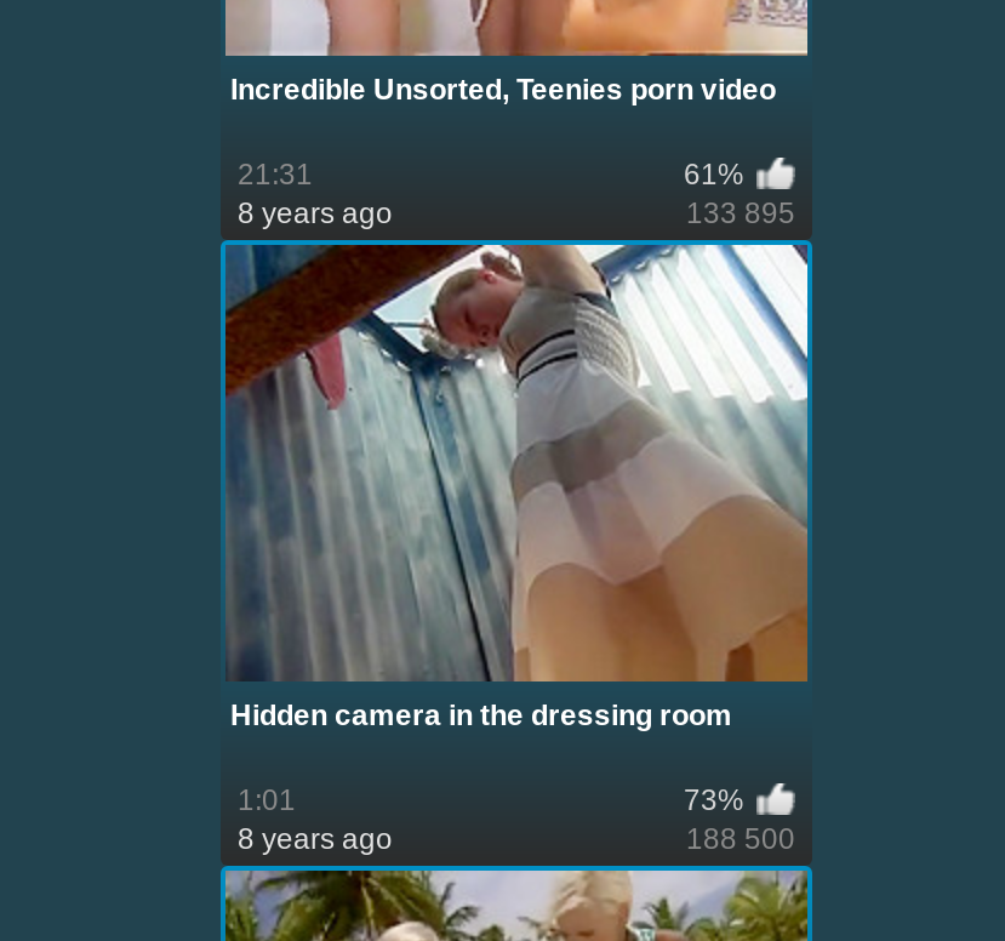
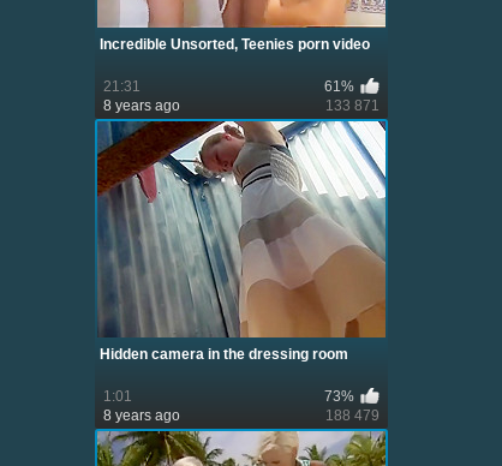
- 133 895
+ 133 871

- 188 500
+ 188 479
